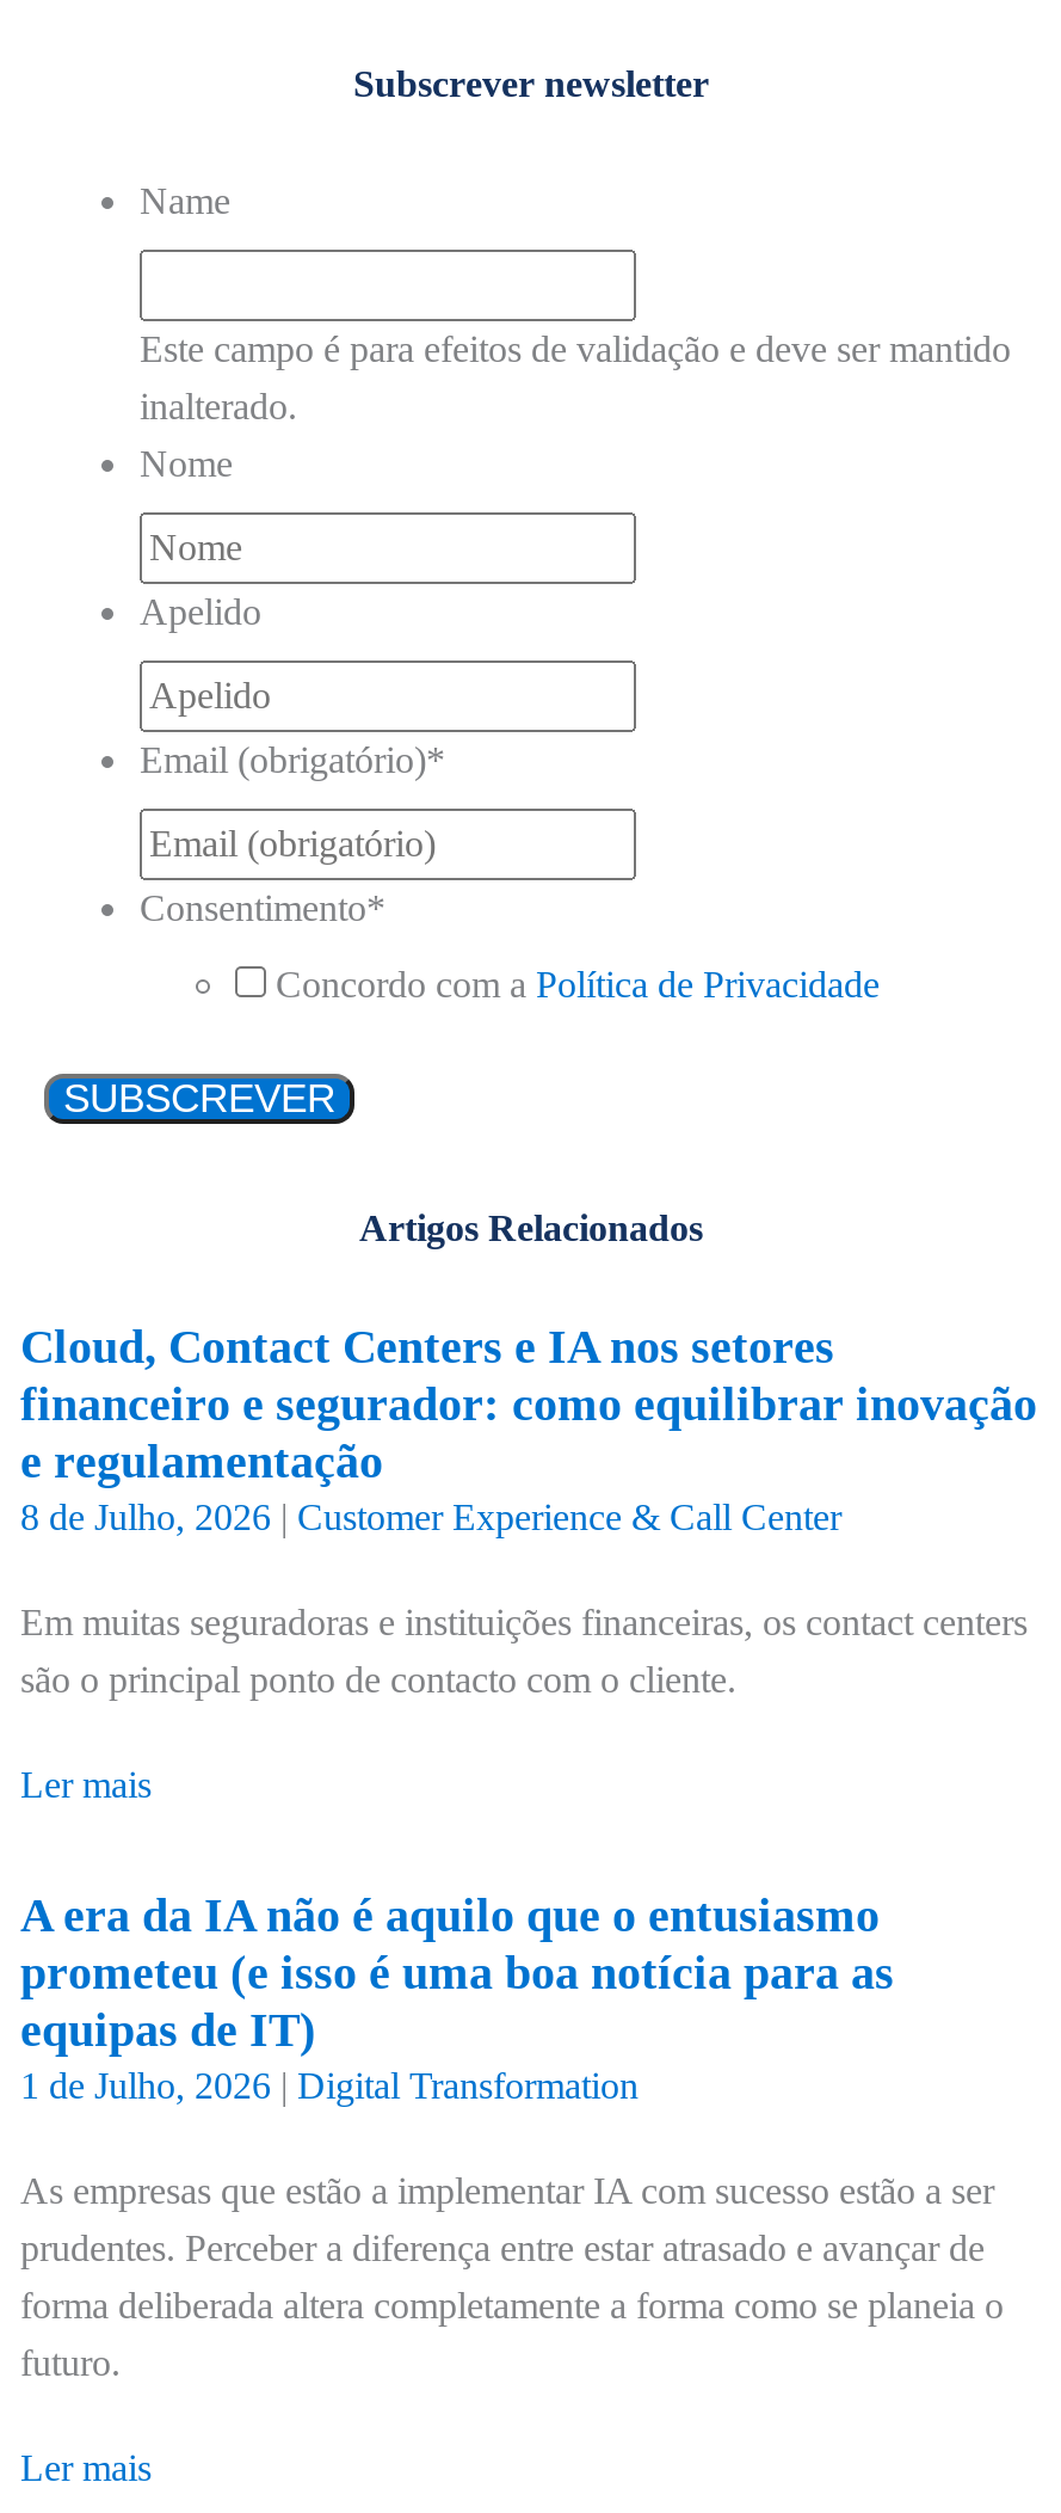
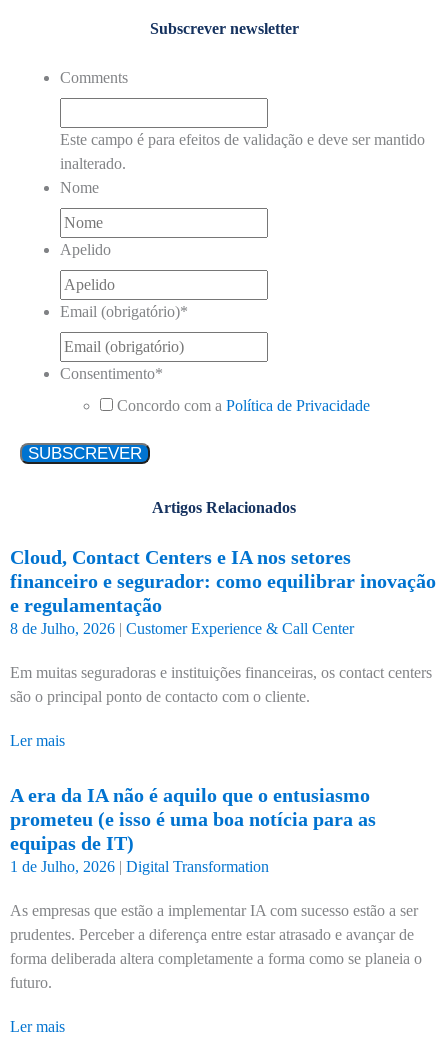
- Name
+ Comments
